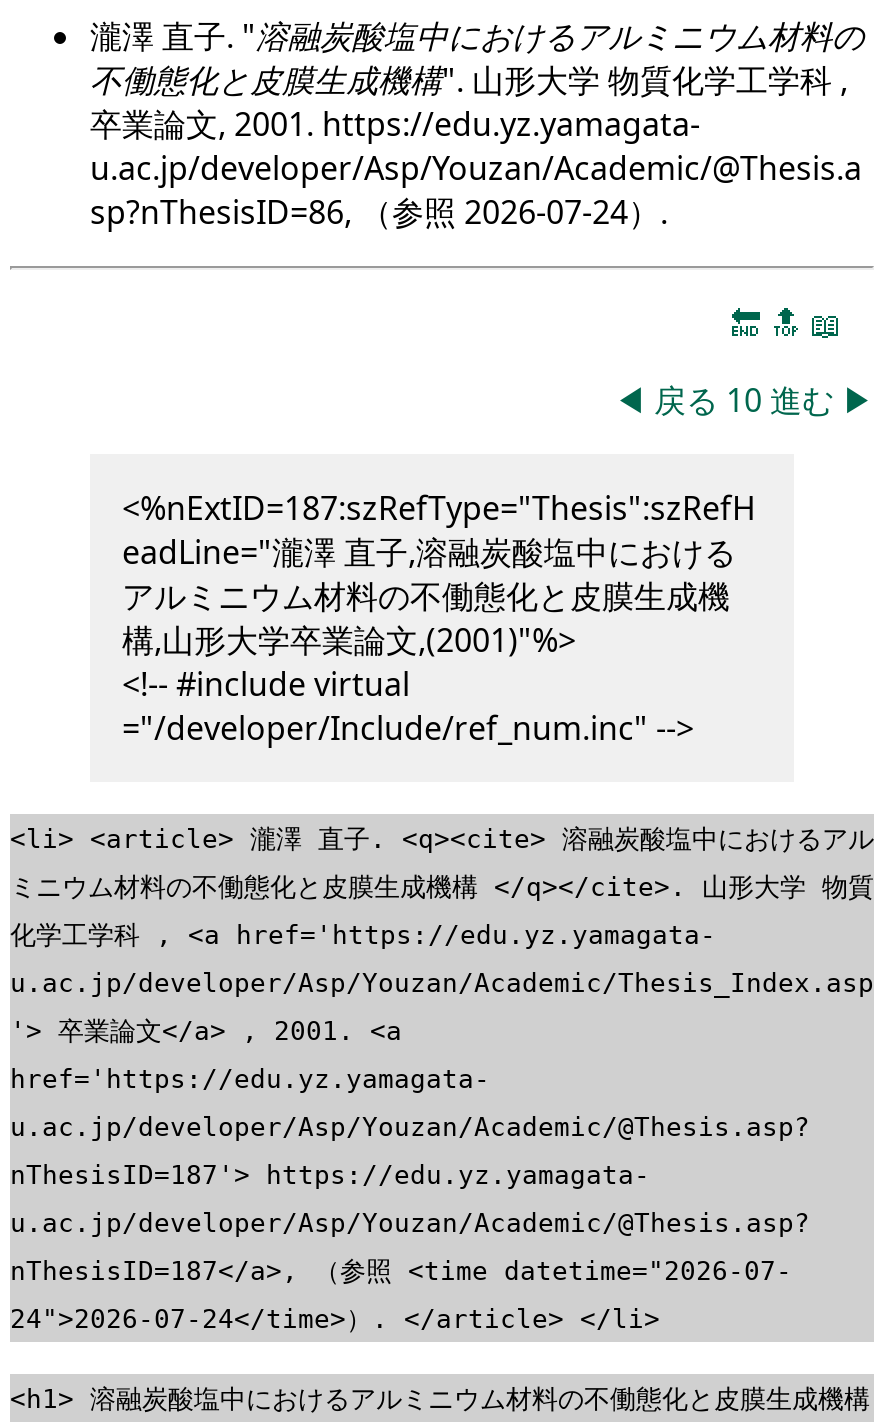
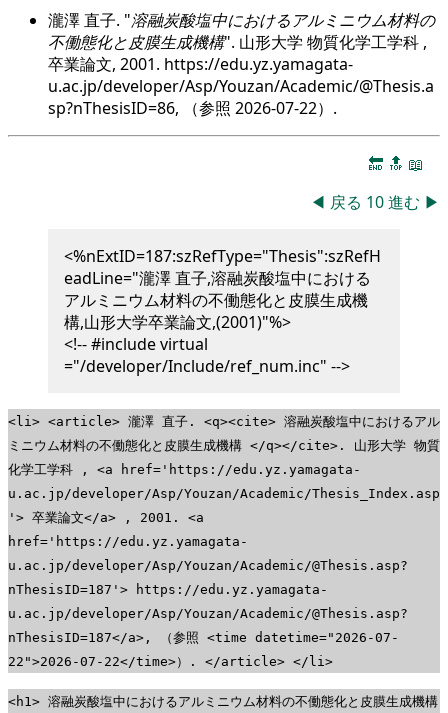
- sp?nThesisID=86, （参照2026-07-24）.
+ sp?nThesisID=86, （参照2026-07-22）.

- 24">2026-07-24</time>）. </article> </li>
+ 22">2026-07-22</time>）. </article> </li>
